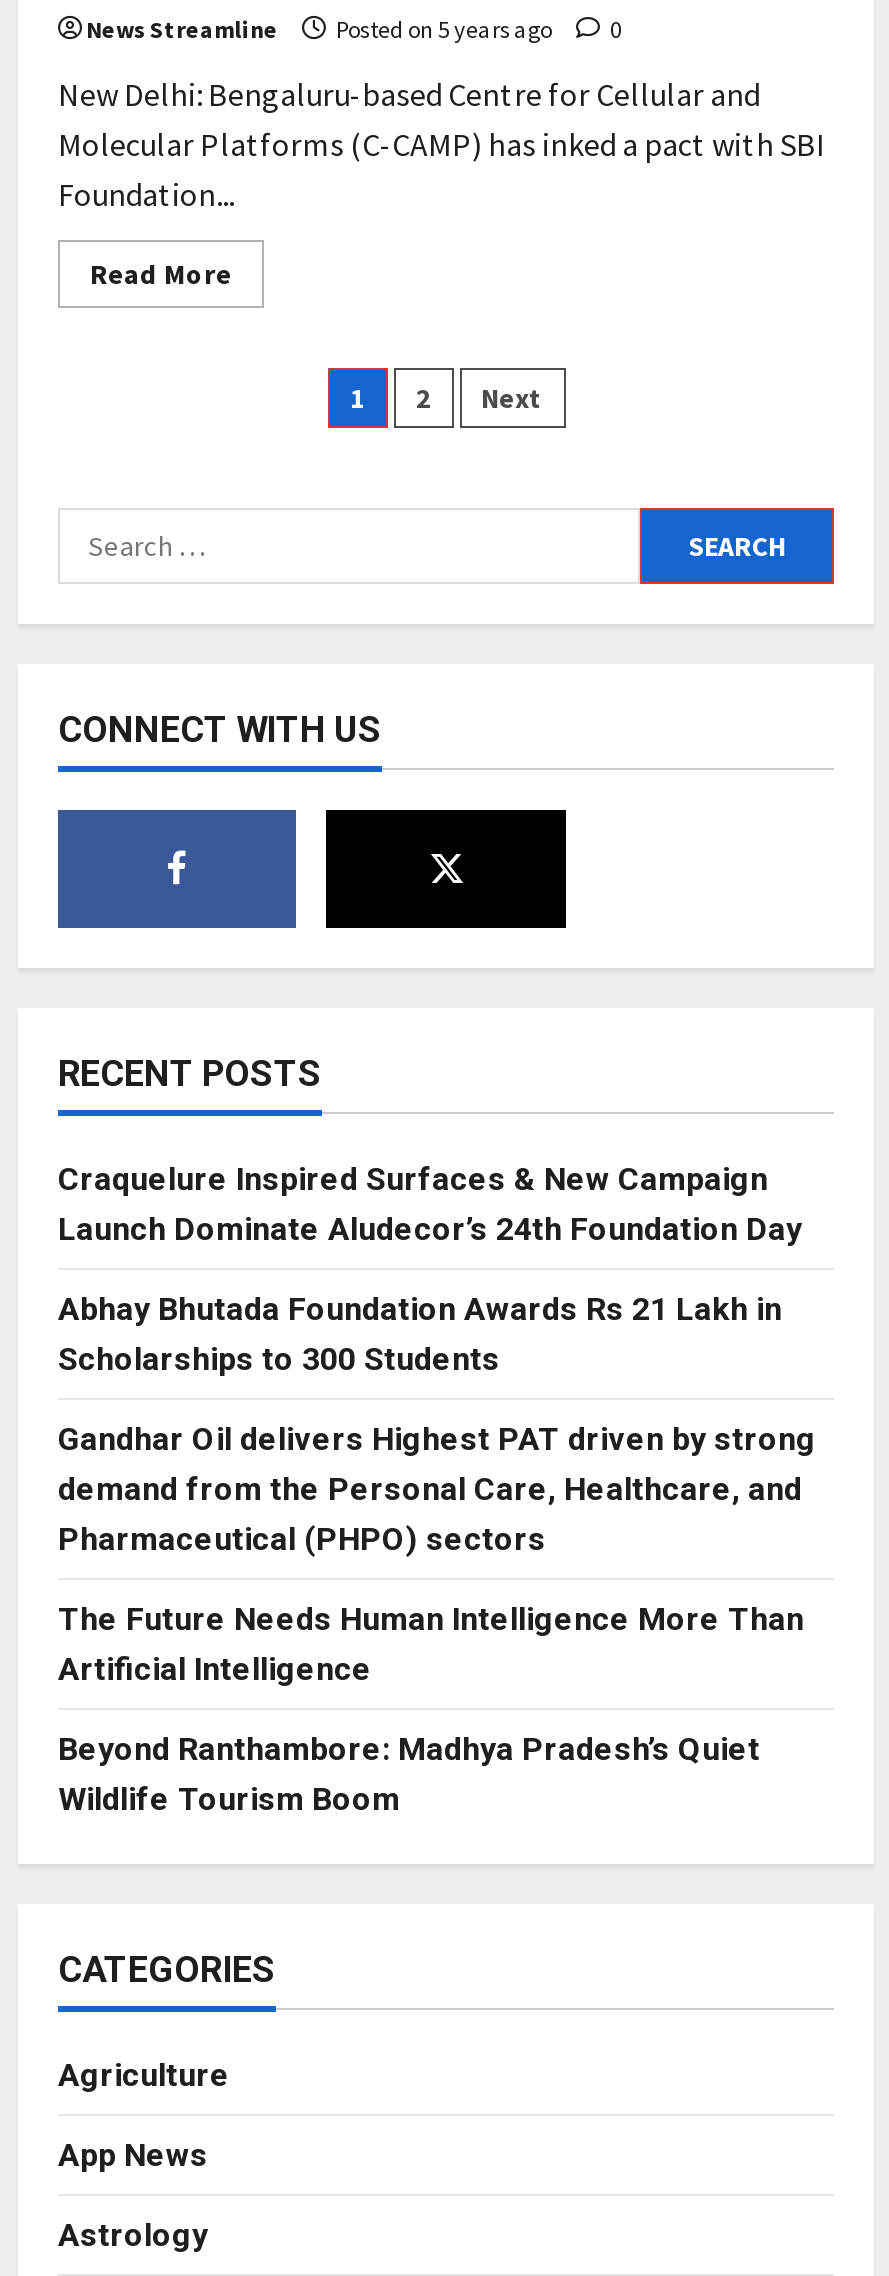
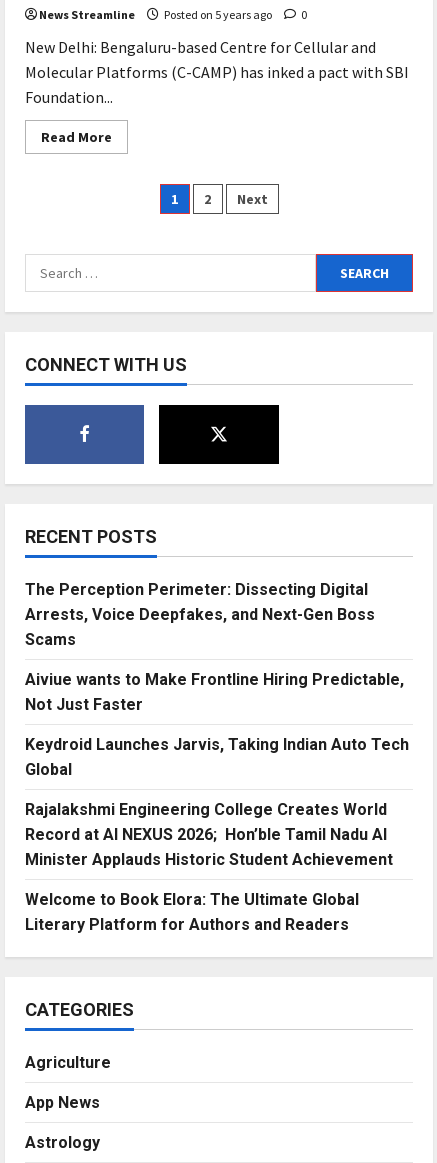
- Craquelure Inspired Surfaces & New Campaign
- Launch Dominate Aludecor’s 24th Foundation Day
+ The Perception Perimeter: Dissecting Digital
+ Arrests, Voice Deepfakes, and Next-Gen Boss
+ Scams

- Abhay Bhutada Foundation Awards Rs 21 Lakh in
- Scholarships to 300 Students
+ Aiviue wants to Make Frontline Hiring Predictable,
+ Not Just Faster

- Gandhar Oil delivers Highest PAT driven by strong
- demand from the Personal Care, Healthcare, and
- Pharmaceutical (PHPO) sectors
+ Keydroid Launches Jarvis, Taking Indian Auto Tech
+ Global

- The Future Needs Human Intelligence More Than
- Artificial Intelligence
+ Rajalakshmi Engineering College Creates World
+ Record at AI NEXUS 2026; Hon’ble Tamil Nadu AI
+ Minister Applauds Historic Student Achievement

- Beyond Ranthambore: Madhya Pradesh’s Quiet
- Wildlife Tourism Boom
+ Welcome to Book Elora: The Ultimate Global
+ Literary Platform for Authors and Readers
